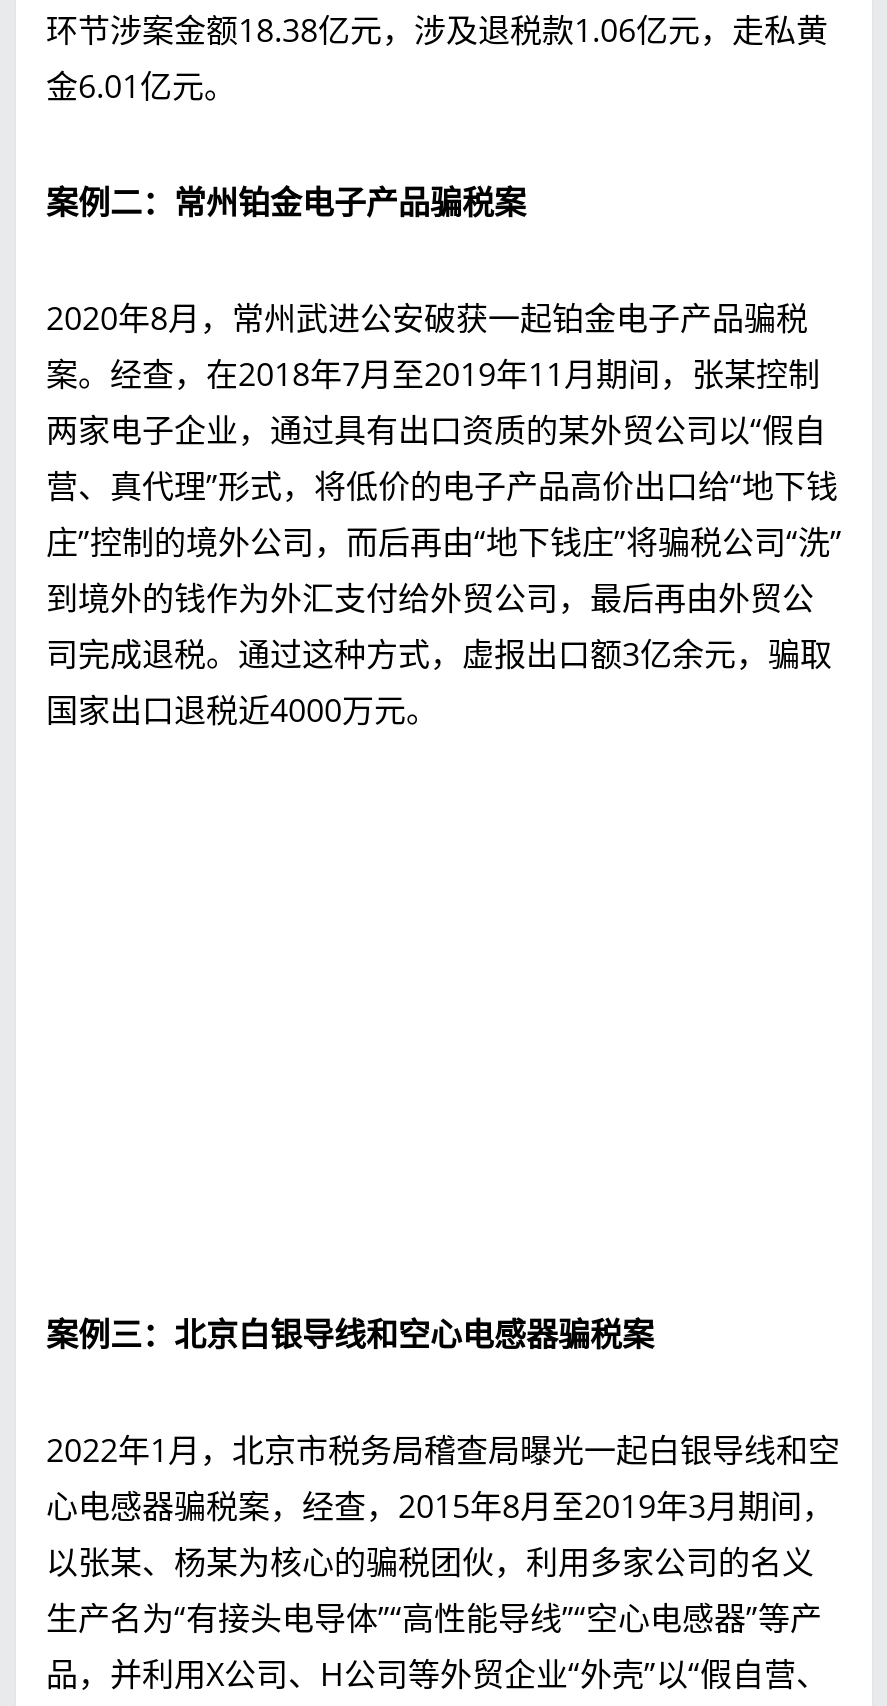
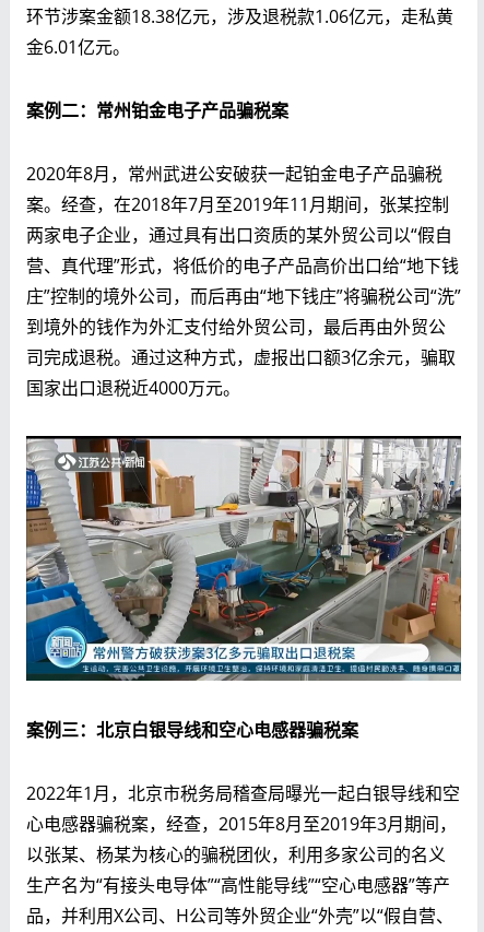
+ [image]
